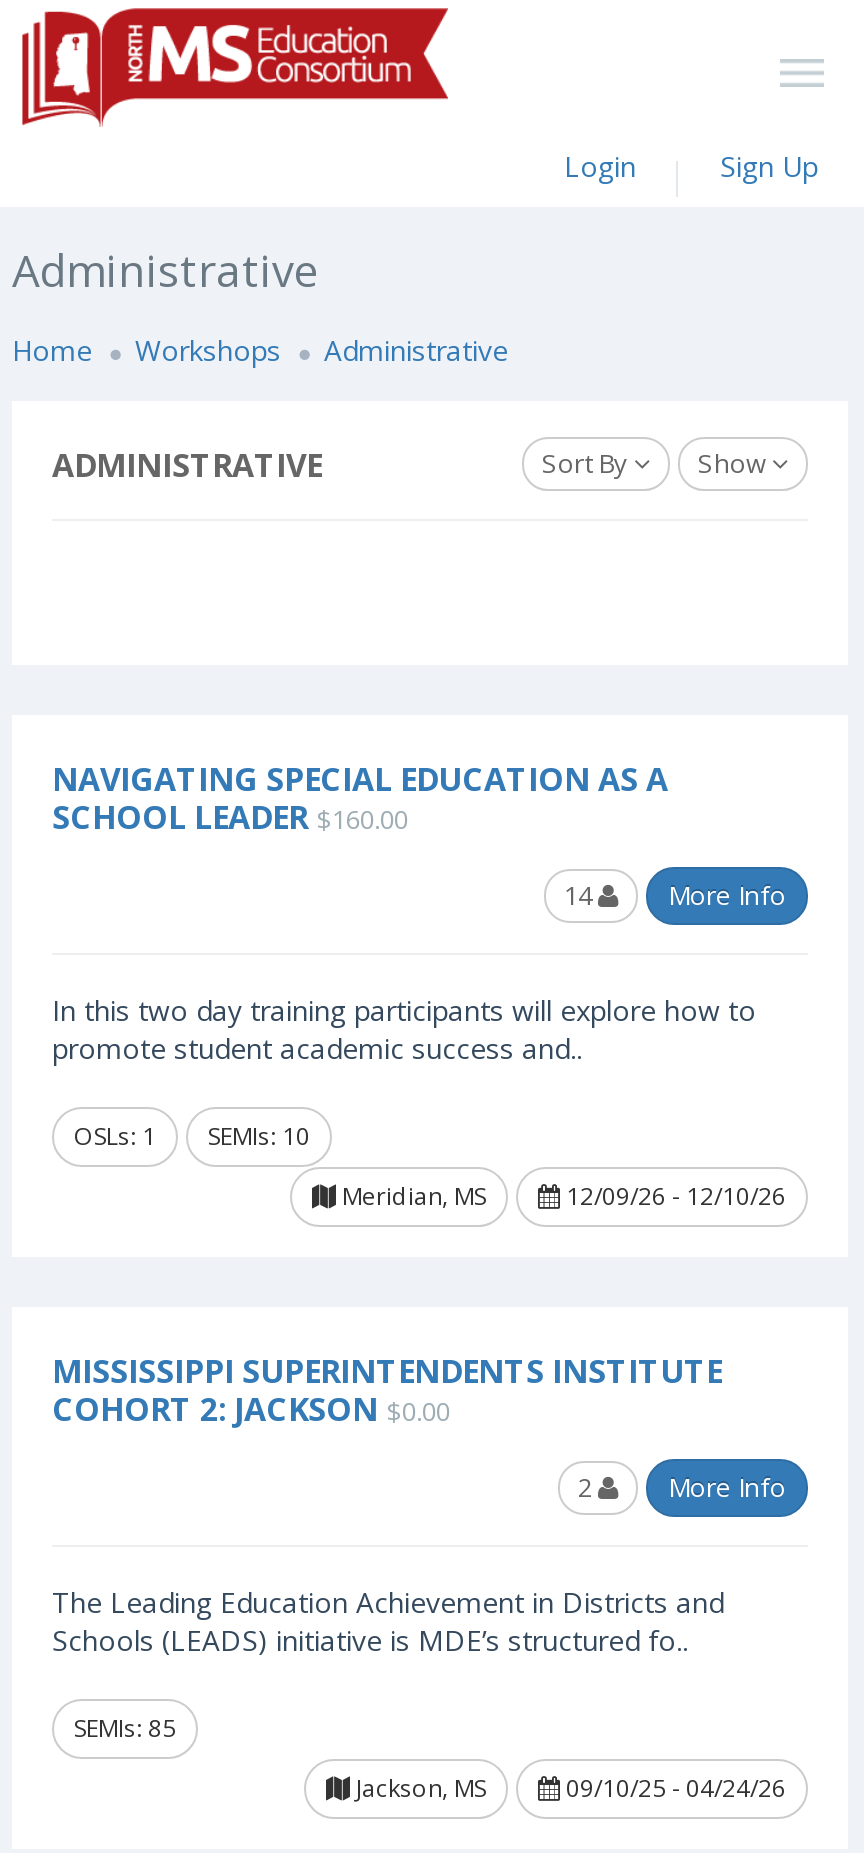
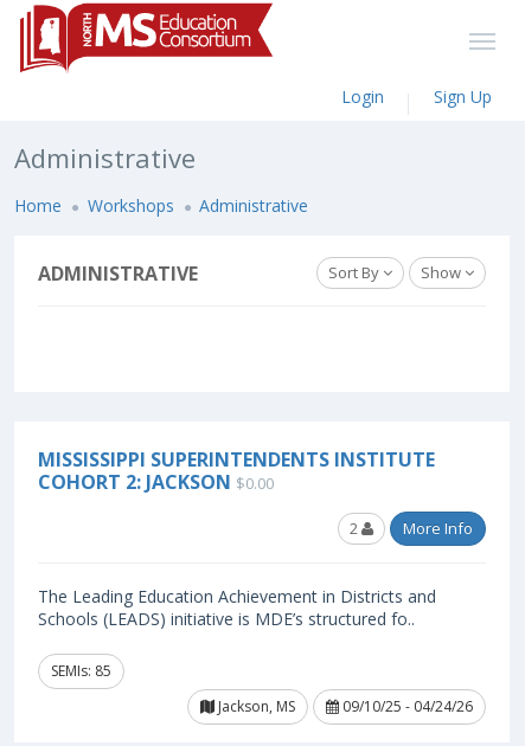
- NAVIGATING SPECIAL EDUCATION AS A
- SCHOOL LEADER $160.00
- 14
- More Info
- In this two day training participants will explore how to
- promote student academic success and..
- OSLs: 1
- SEMIs: 10
- Meridian, MS
- 12/09/26 - 12/10/26
